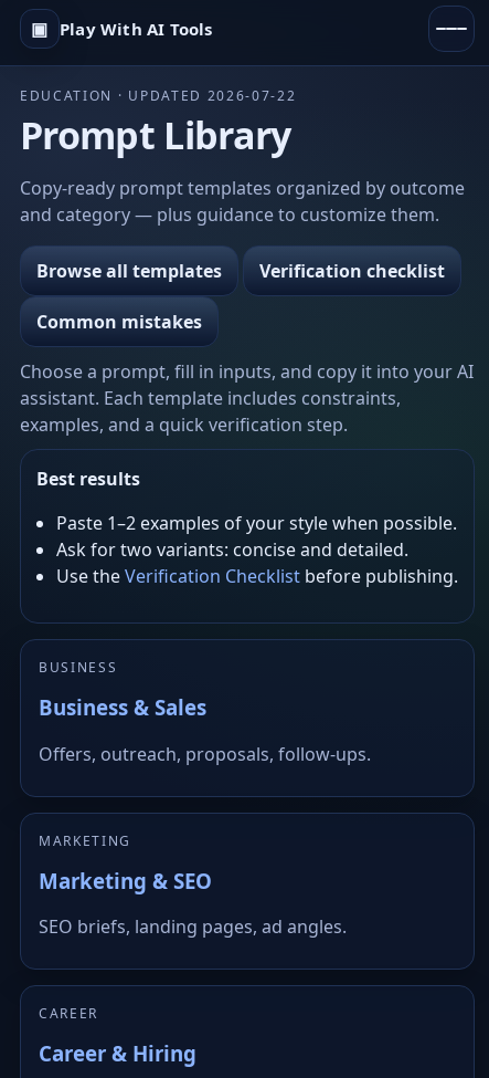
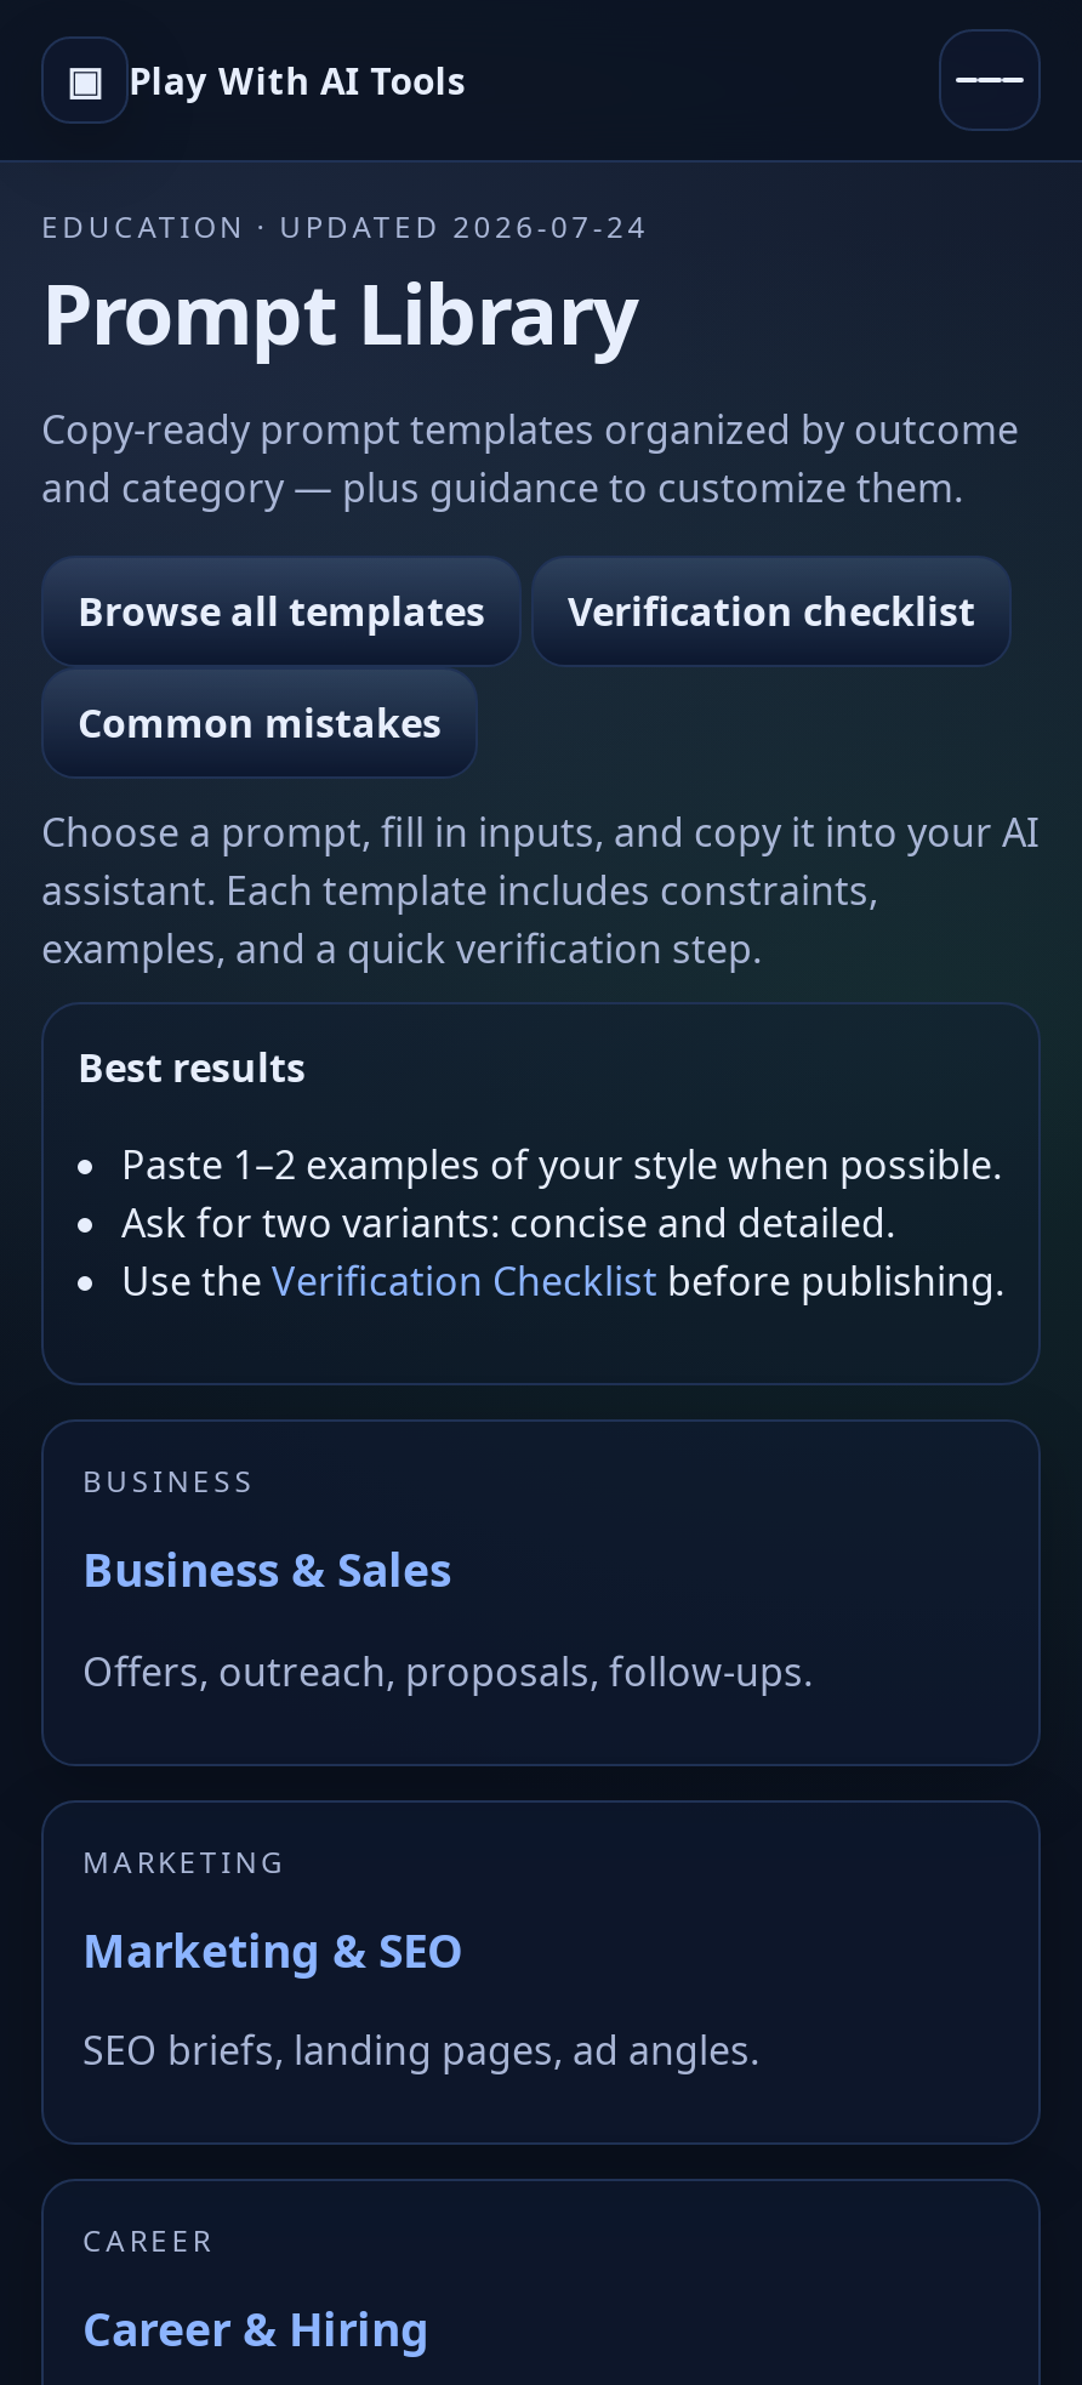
- EDUCATION · UPDATED 2026-07-22
+ EDUCATION · UPDATED 2026-07-24
